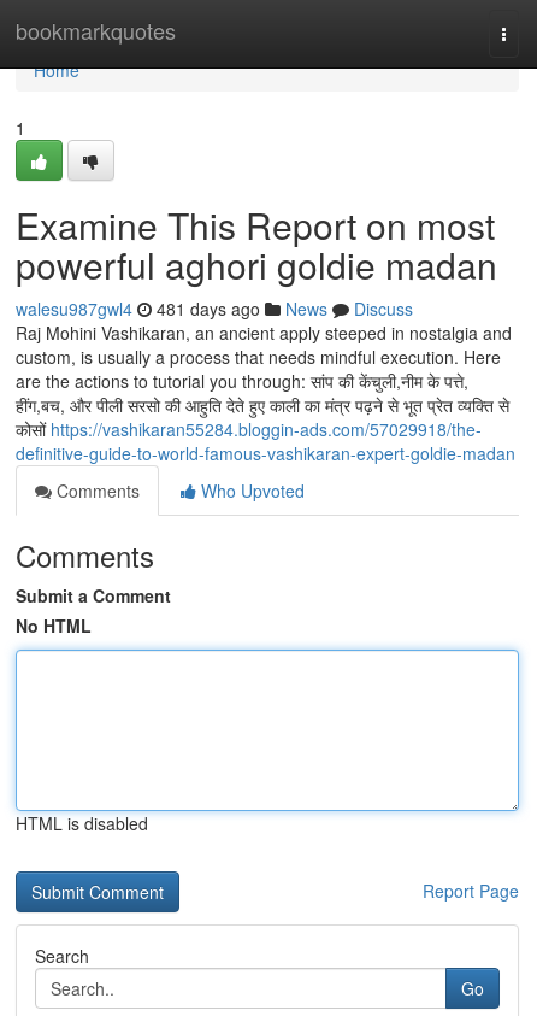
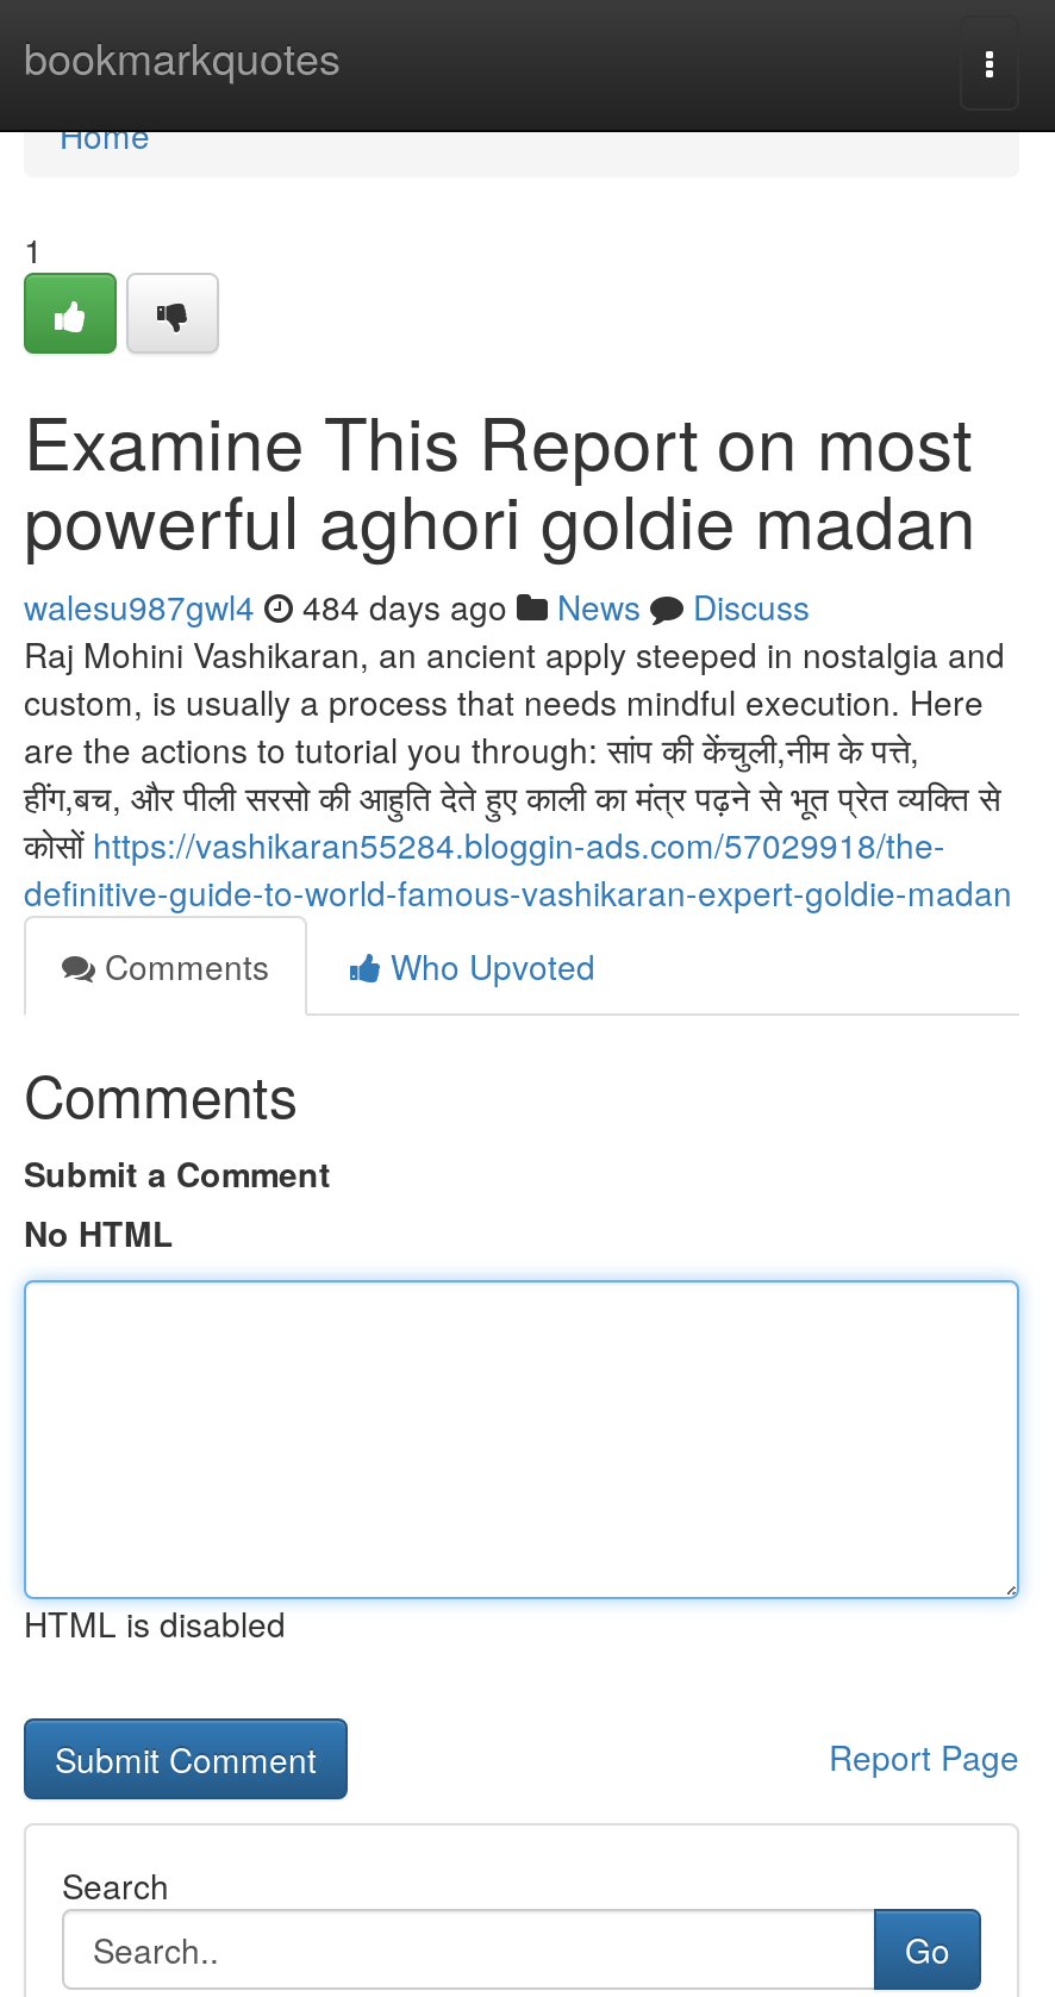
- walesu987gwl4 481 days ago News Discuss
+ walesu987gwl4 484 days ago News Discuss
